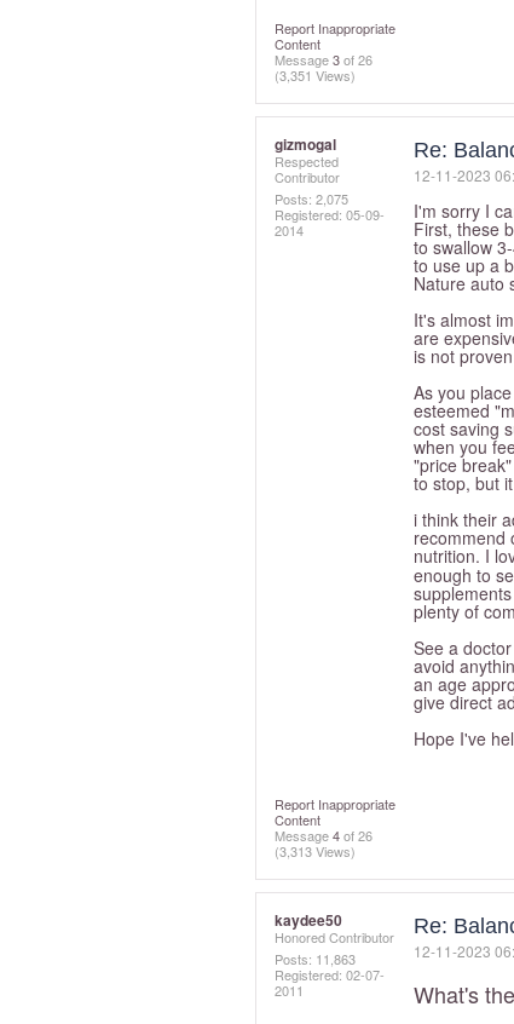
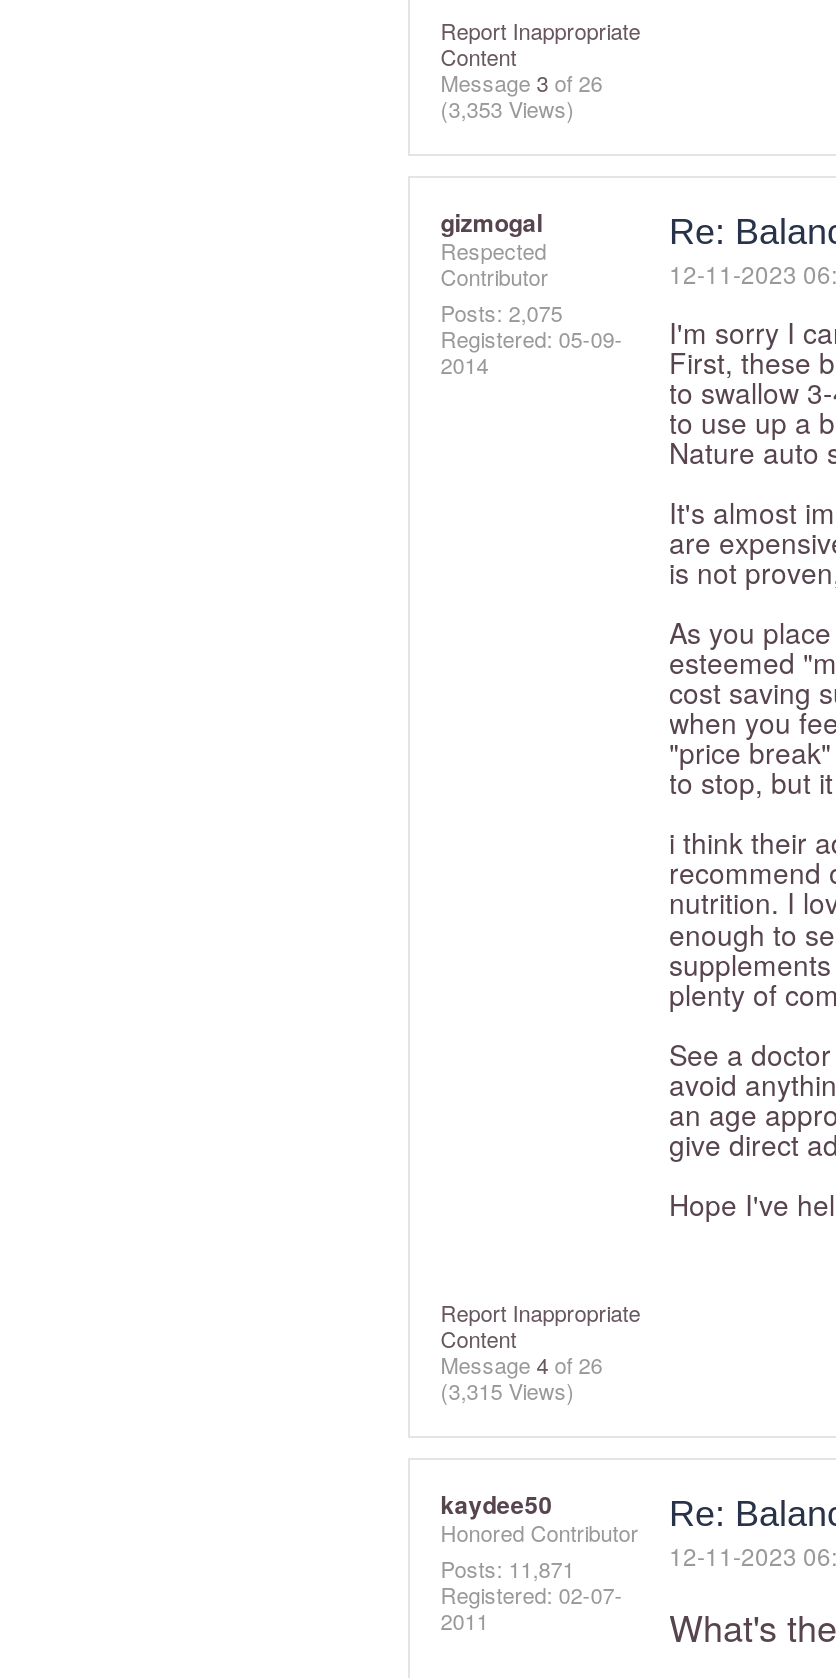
- (3,351 Views)
+ (3,353 Views)

- (3,313 Views)
+ (3,315 Views)

- Posts: 11,863
+ Posts: 11,871
